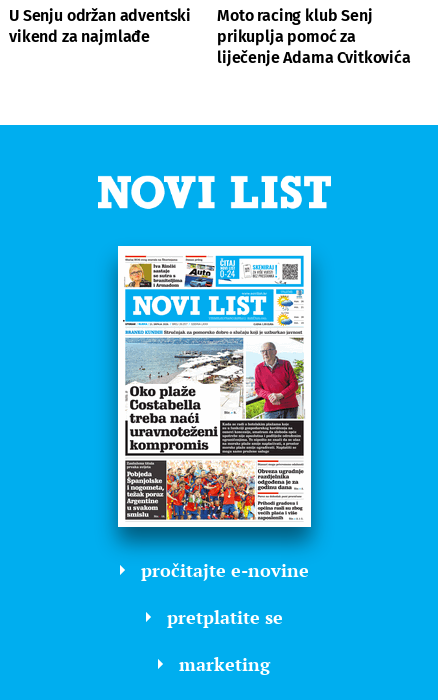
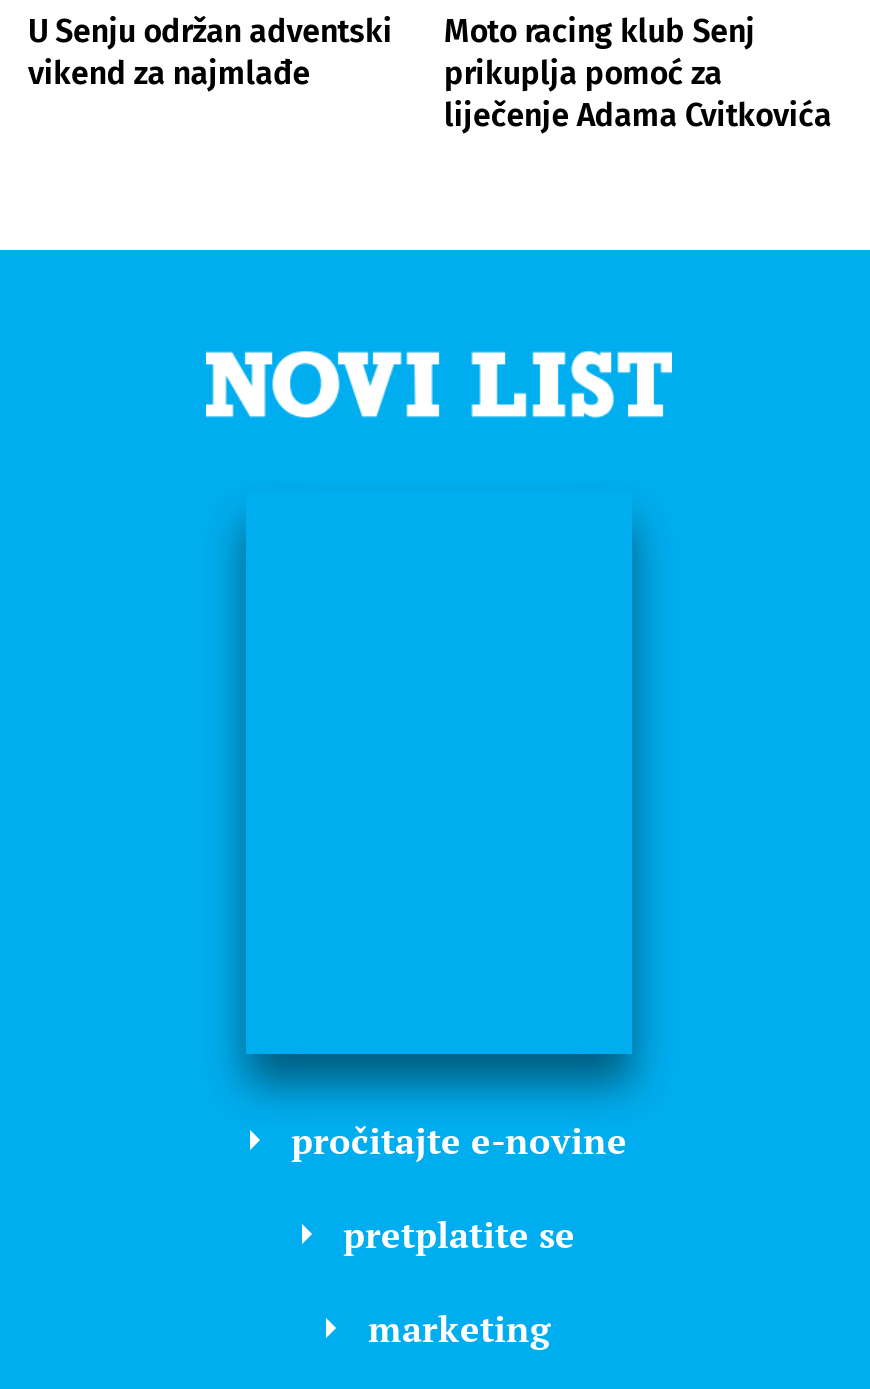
- [image]
